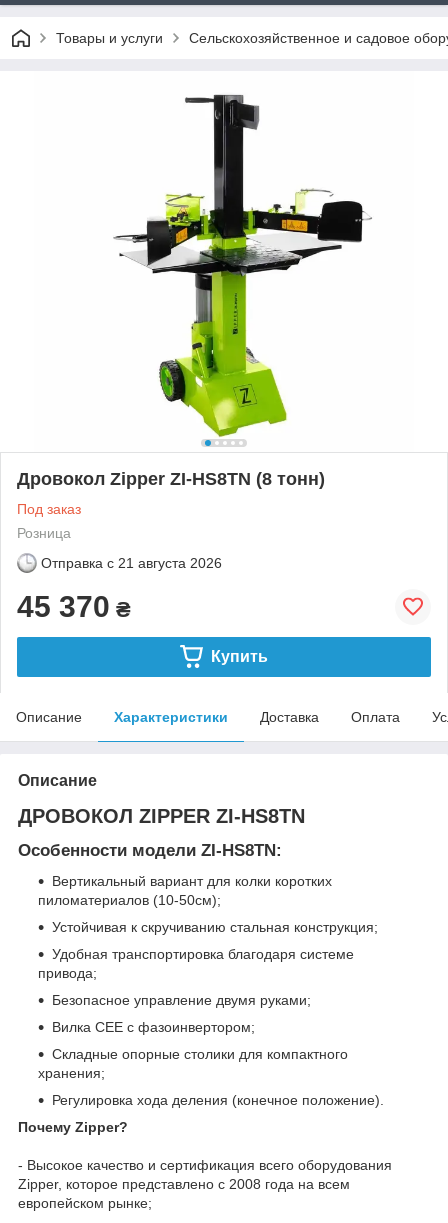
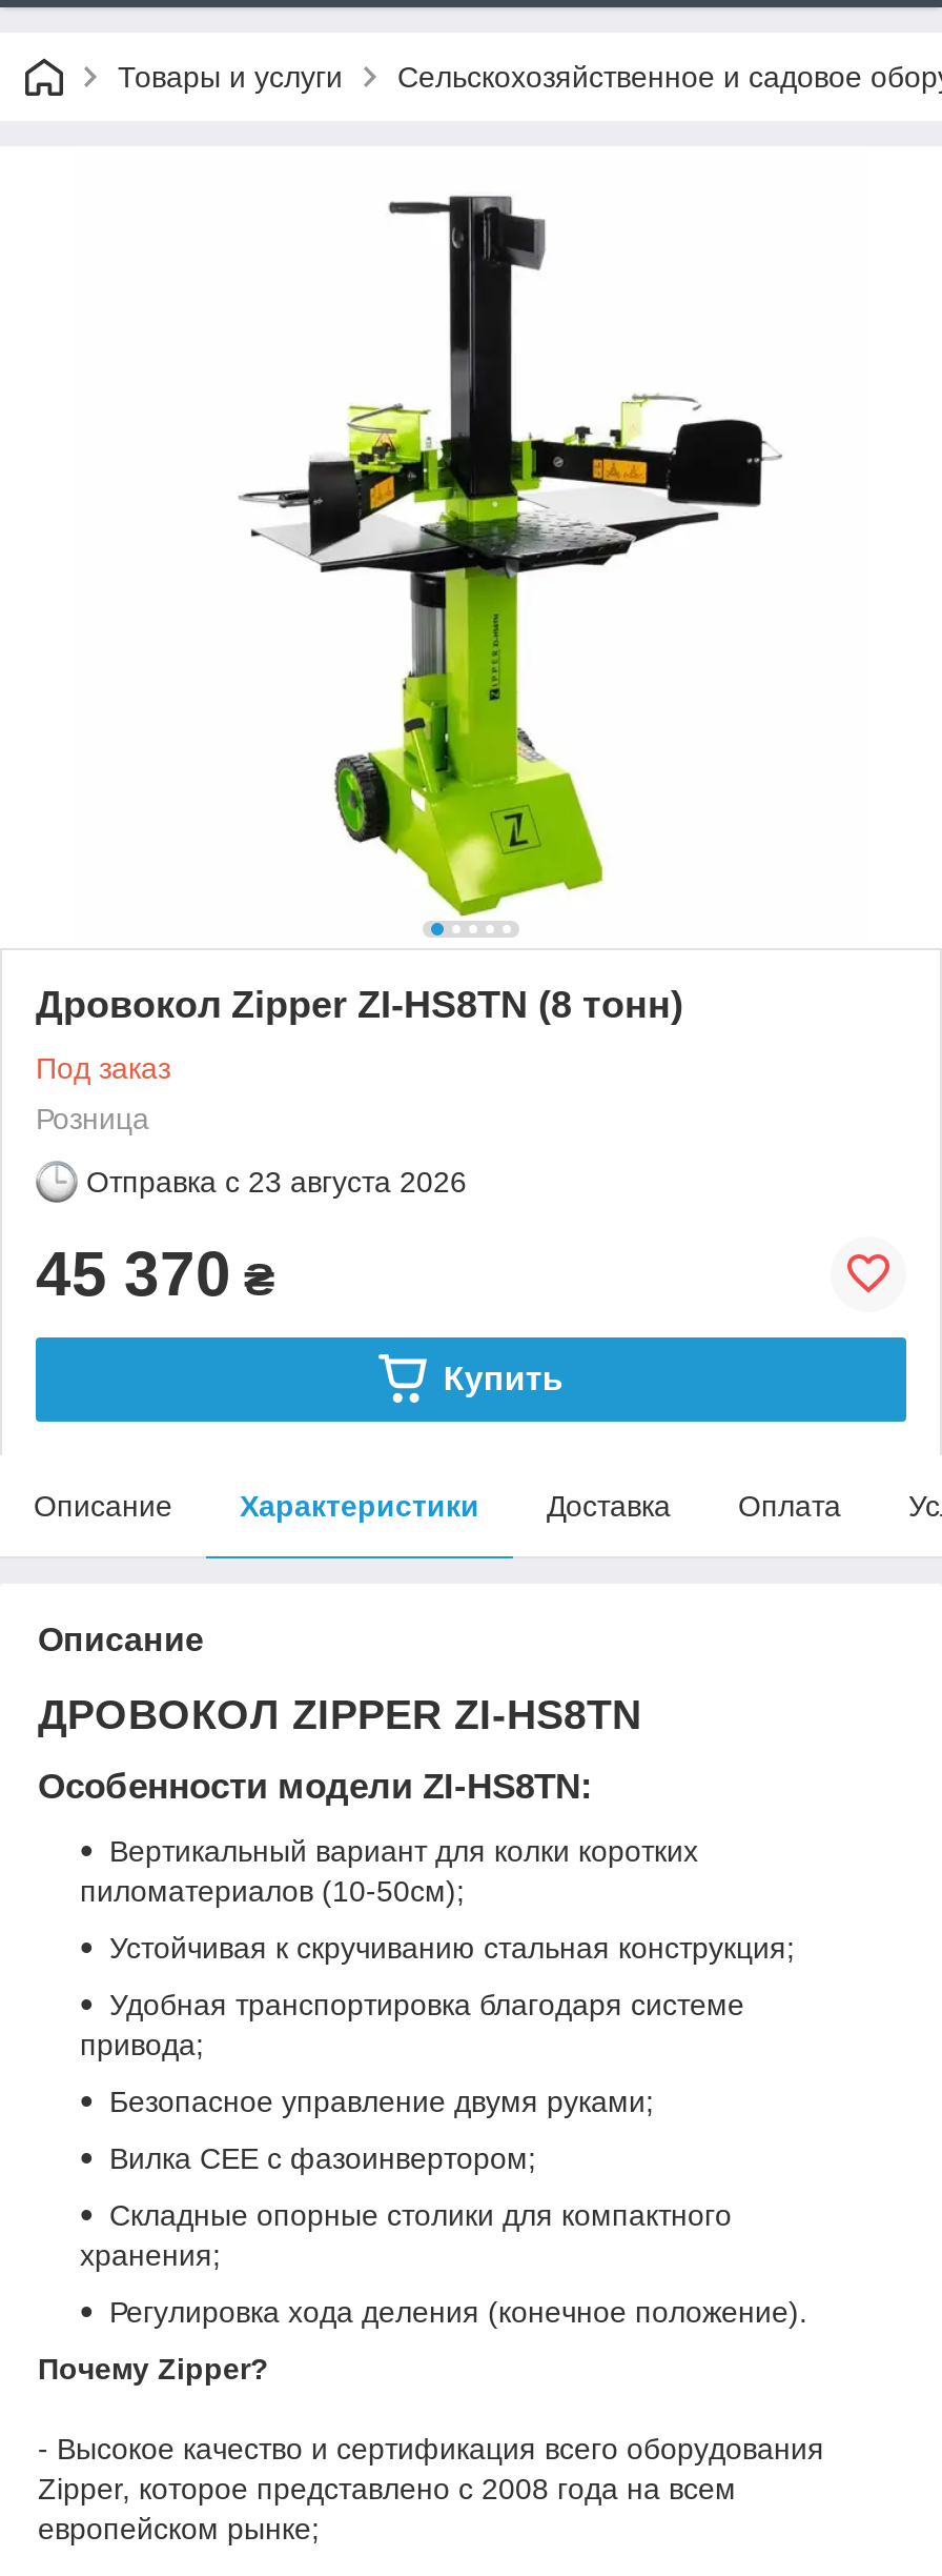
- Отправка с 21 августа 2026
+ Отправка с 23 августа 2026
